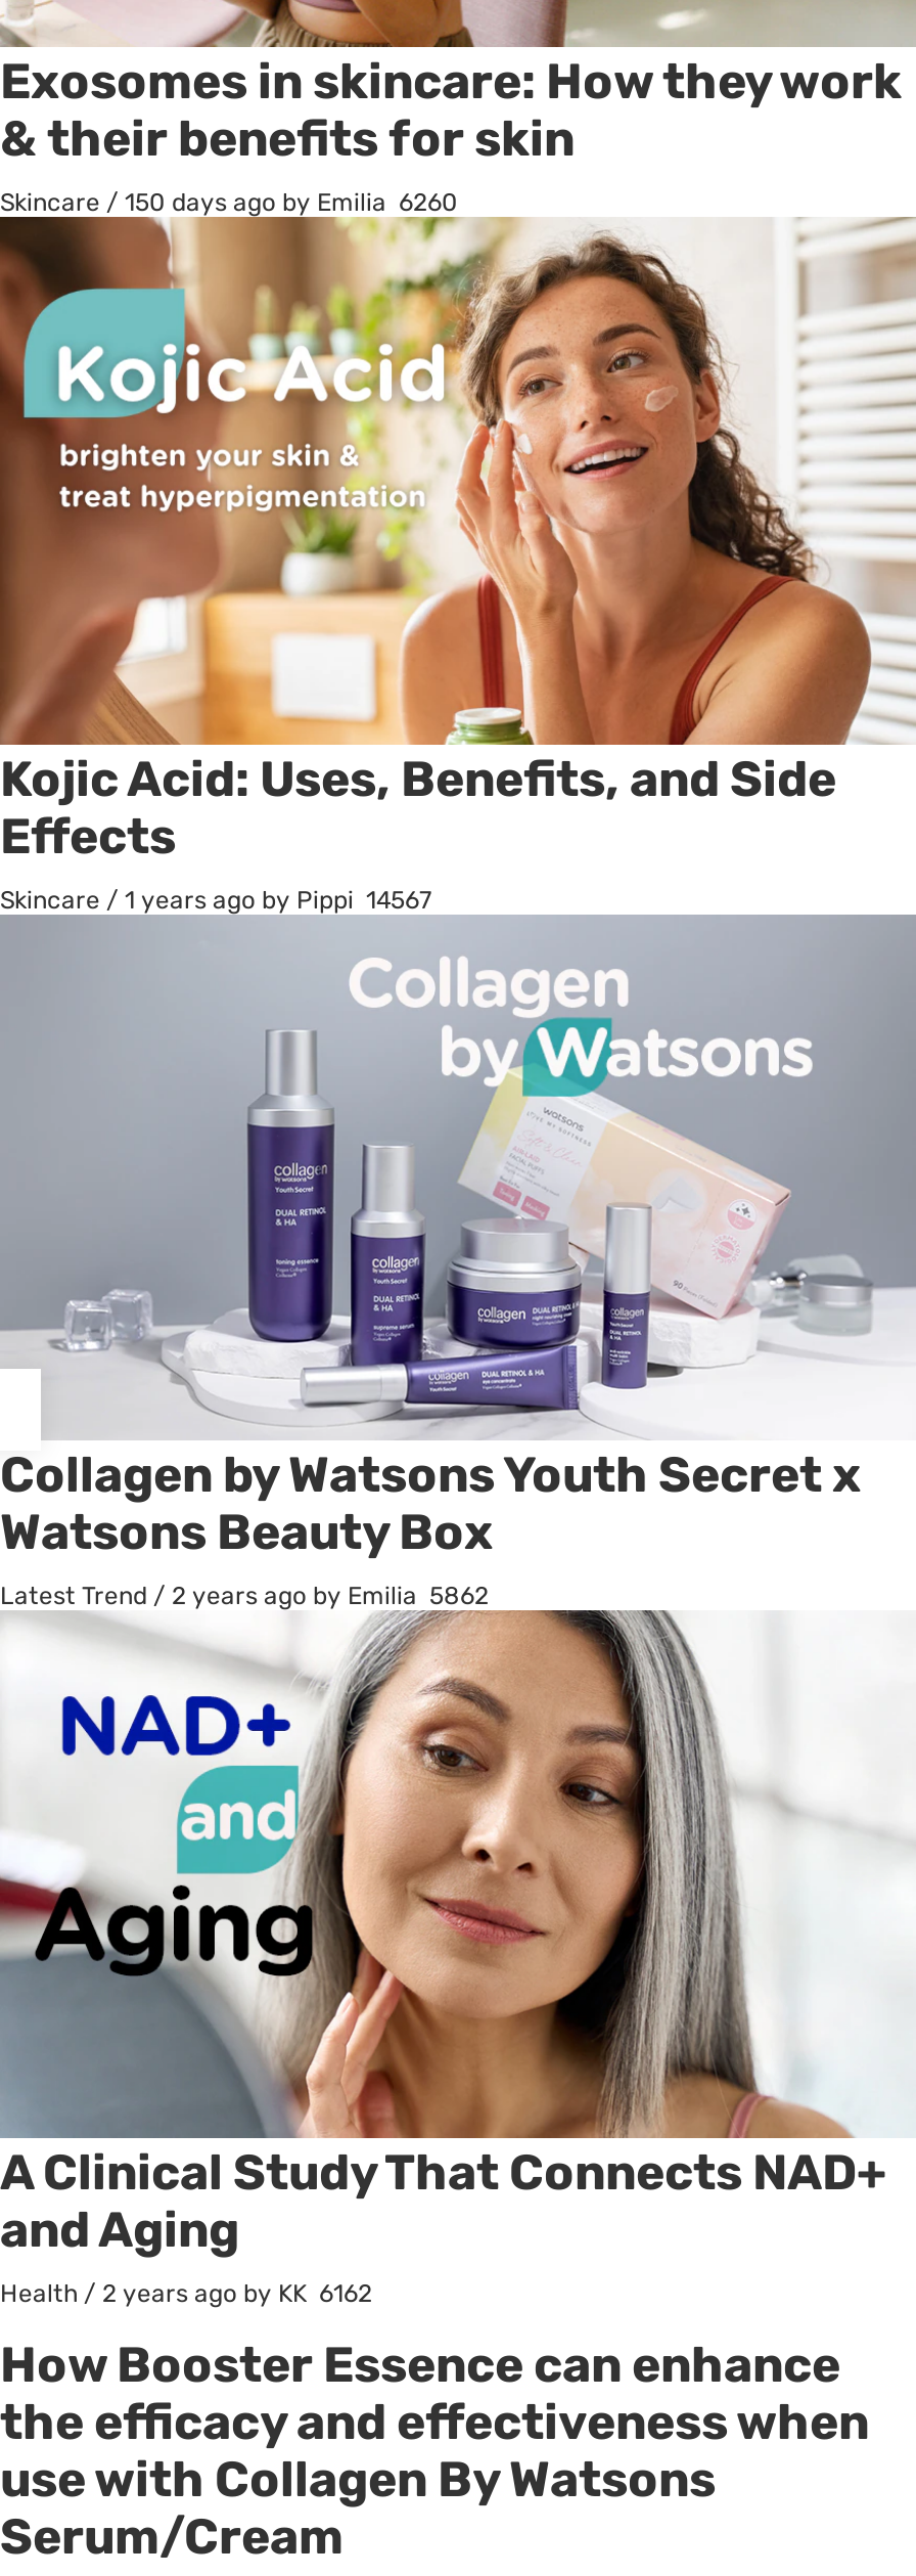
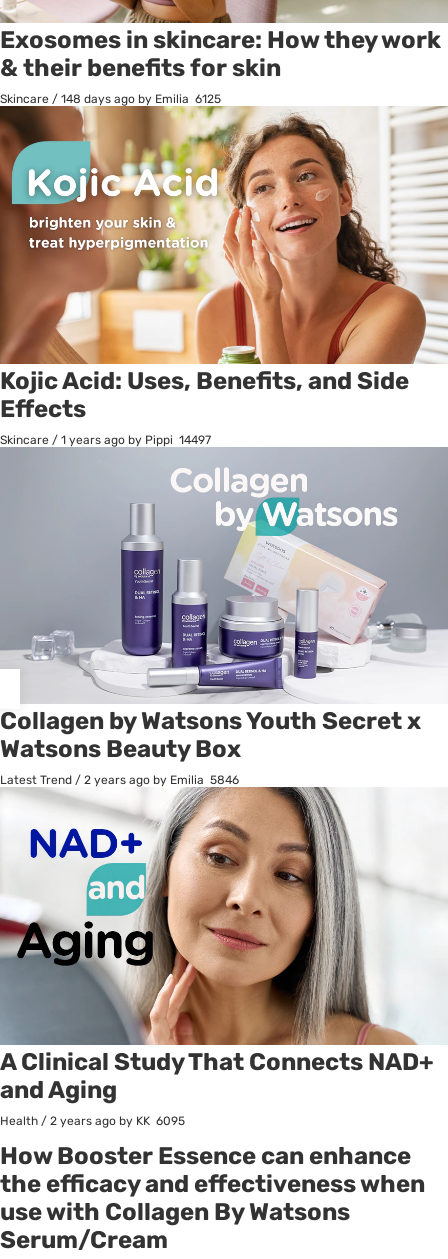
- Skincare / 150 days ago by Emilia 6260
+ Skincare / 148 days ago by Emilia 6125

- Skincare / 1 years ago by Pippi 14567
+ Skincare / 1 years ago by Pippi 14497

- Latest Trend / 2 years ago by Emilia 5862
+ Latest Trend / 2 years ago by Emilia 5846

- Health / 2 years ago by KK 6162
+ Health / 2 years ago by KK 6095
